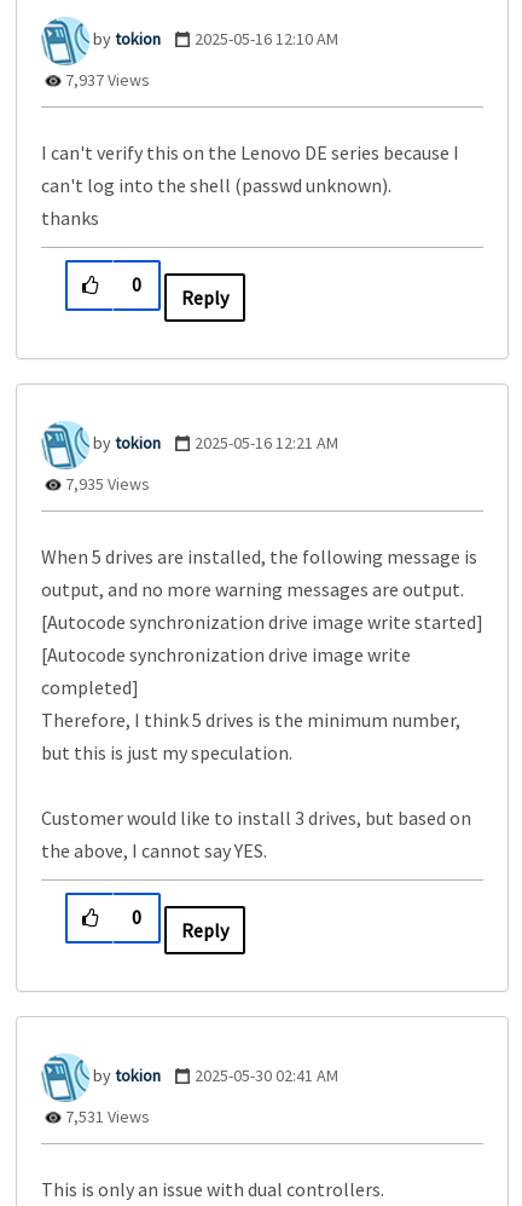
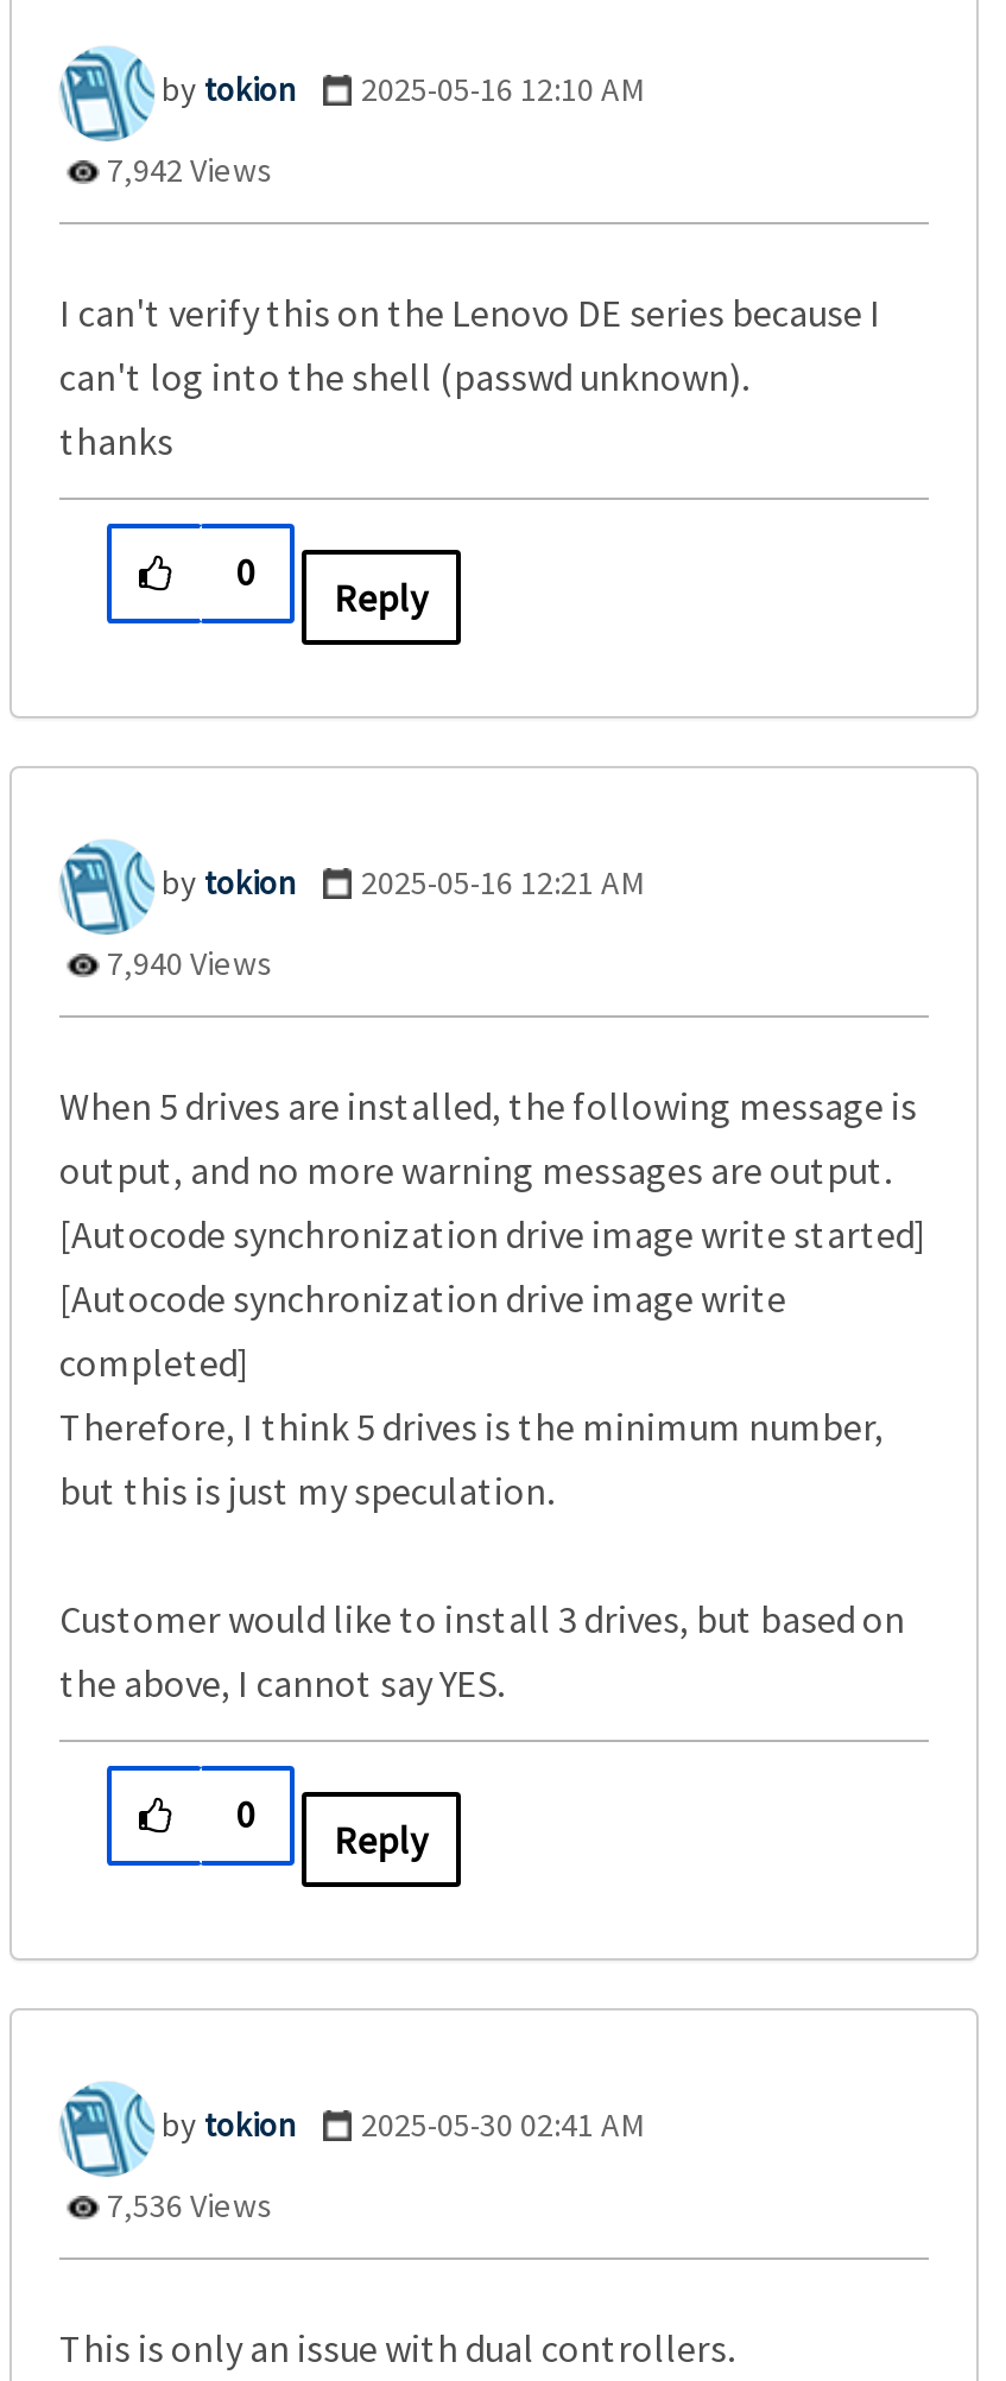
- 7,937 Views
+ 7,942 Views

- 7,935 Views
+ 7,940 Views

- 7,531 Views
+ 7,536 Views
